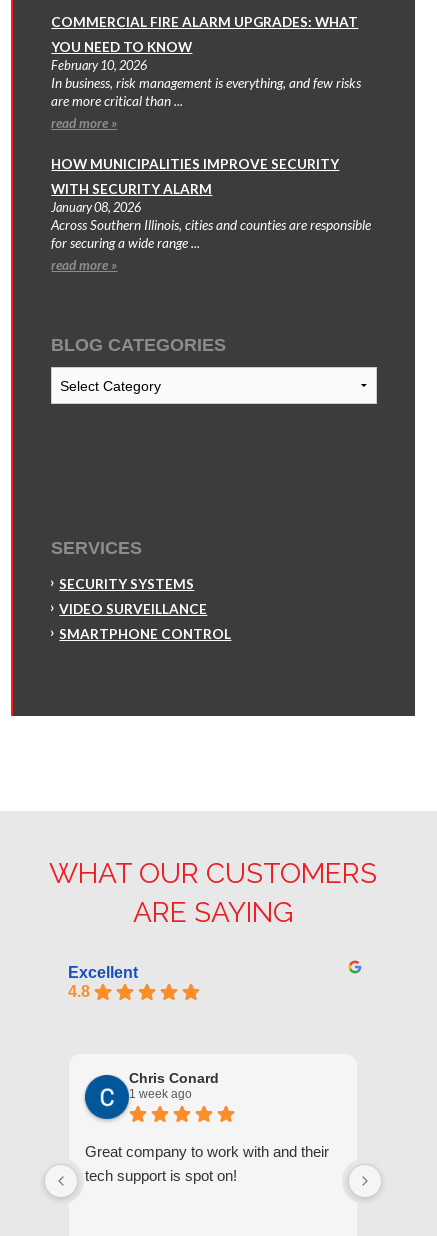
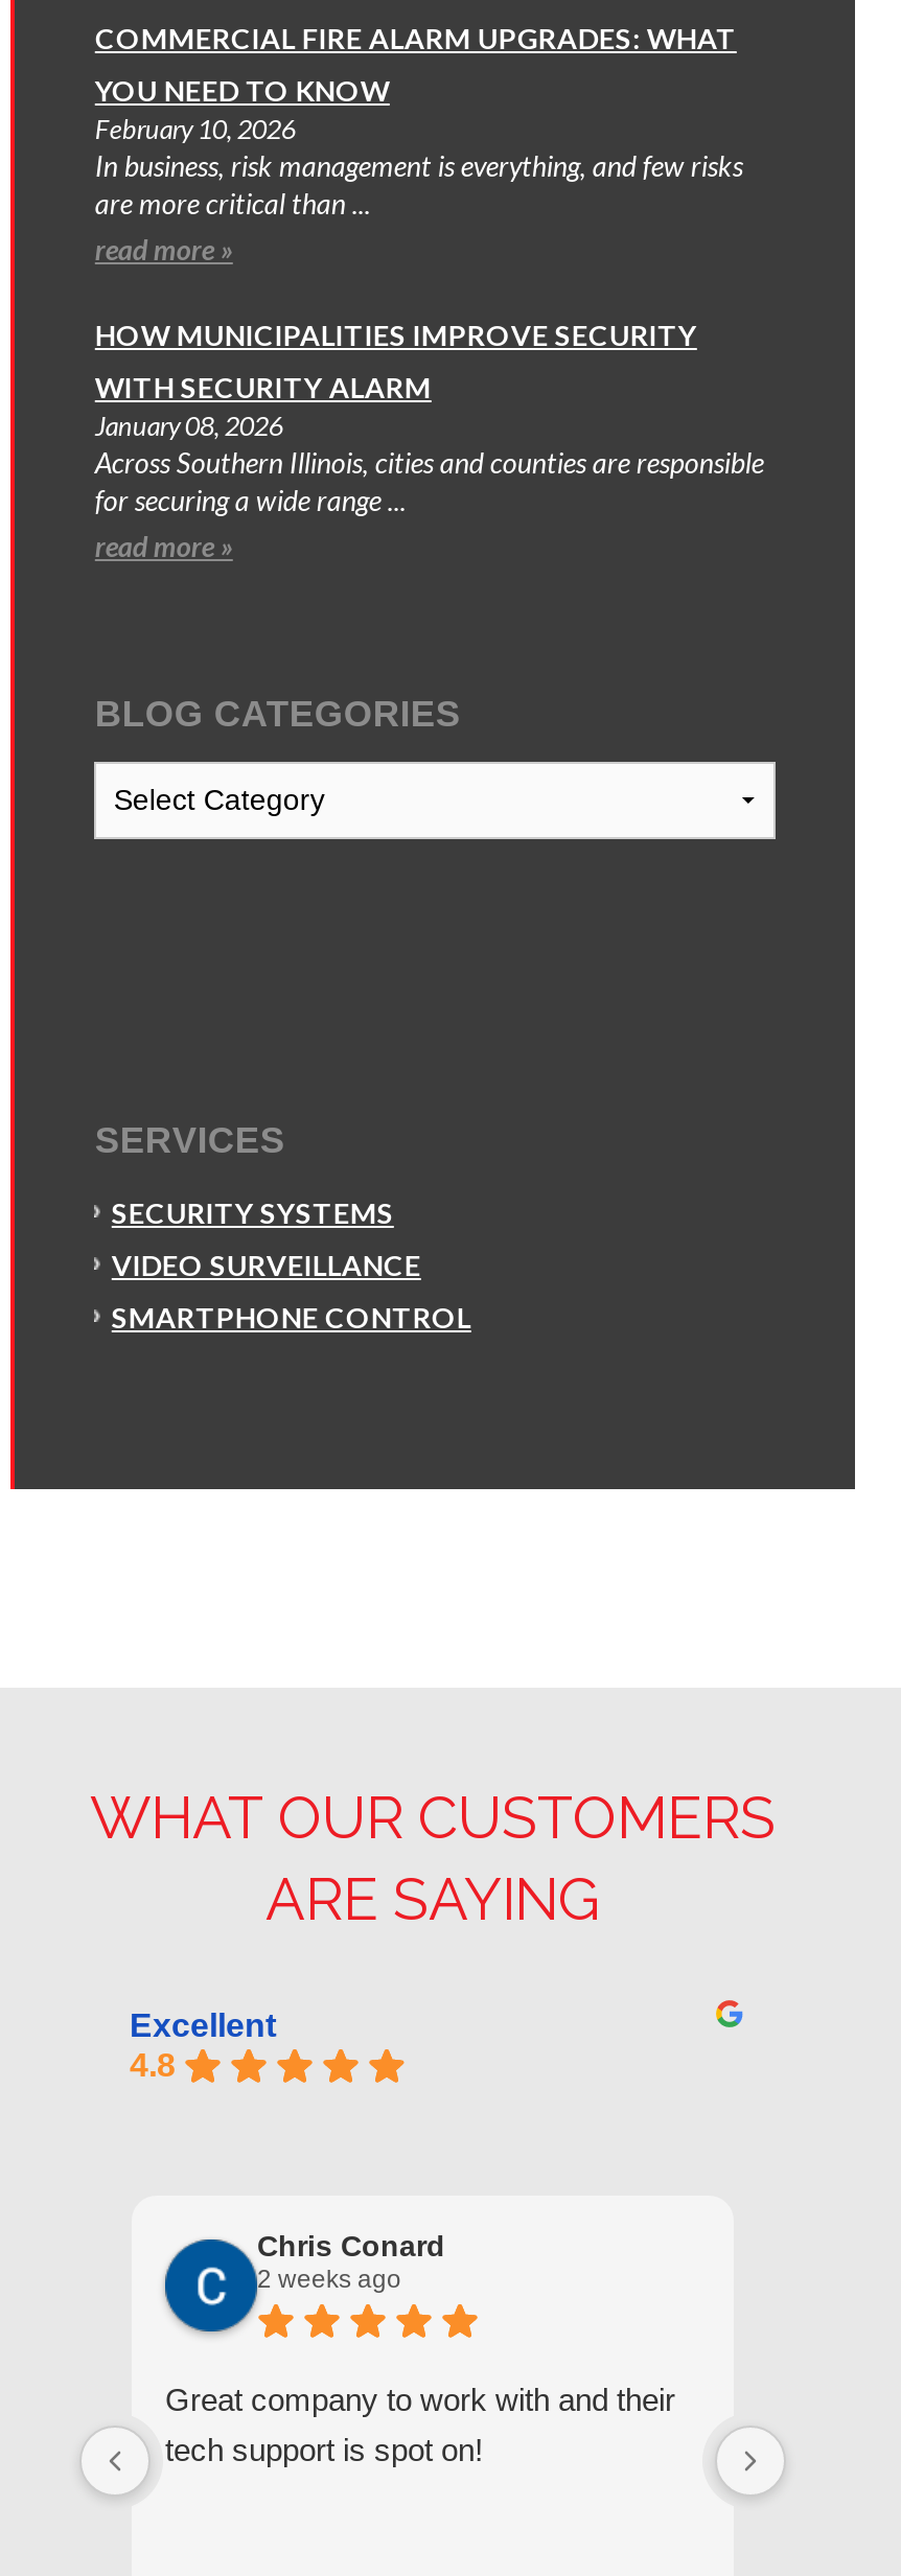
- 1 week ago
+ 2 weeks ago
